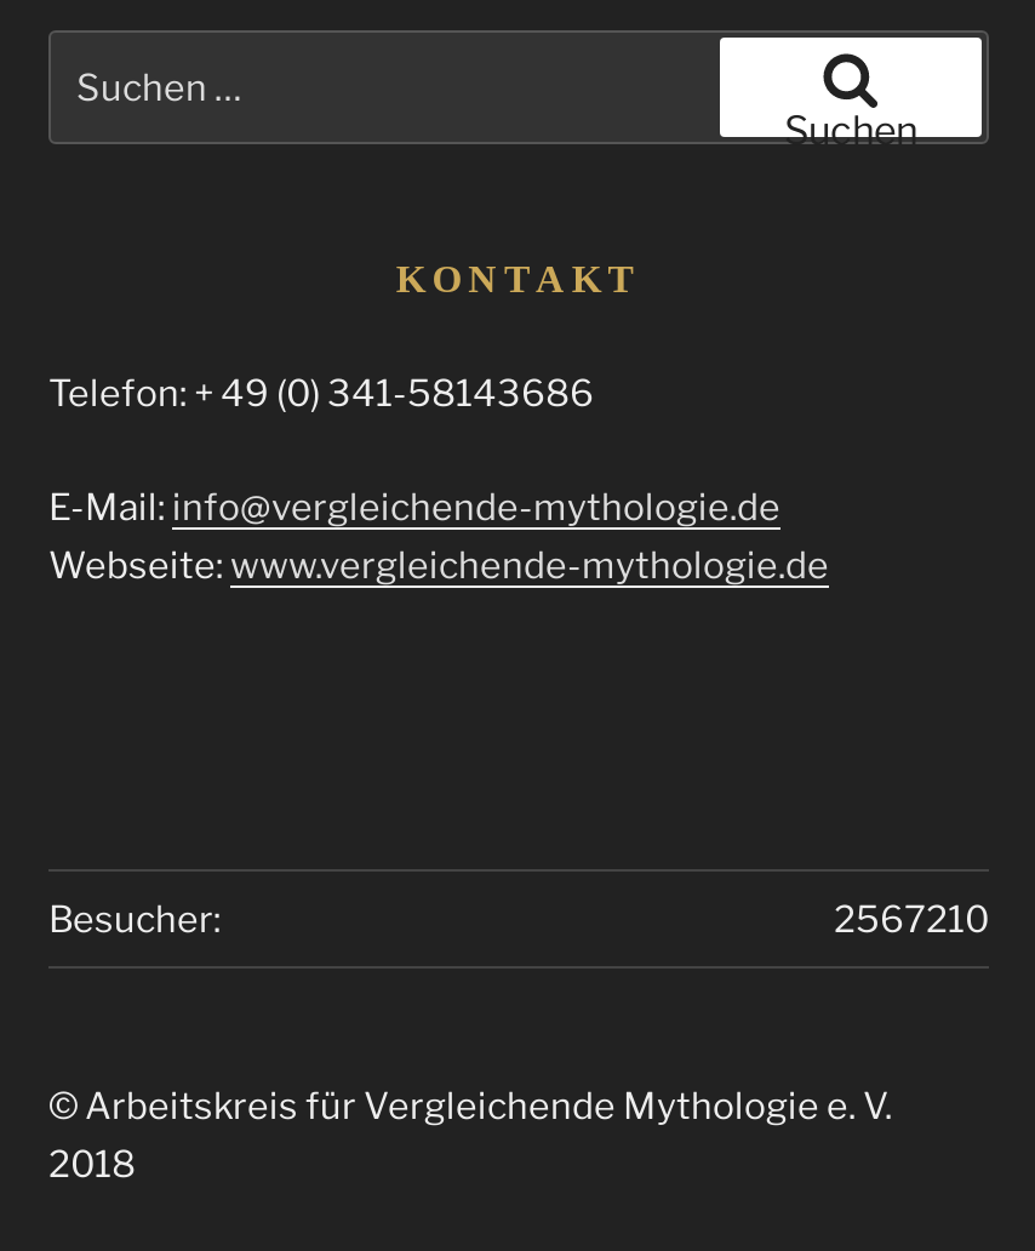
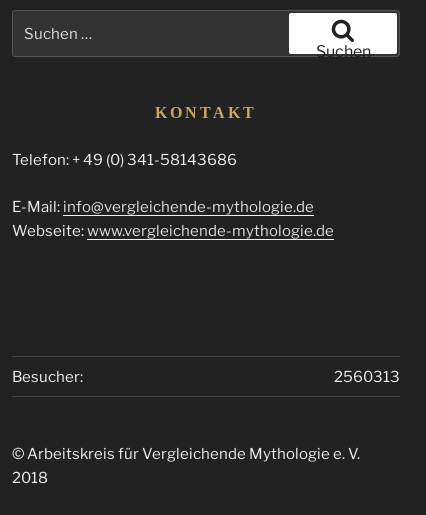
- 2567210
+ 2560313
